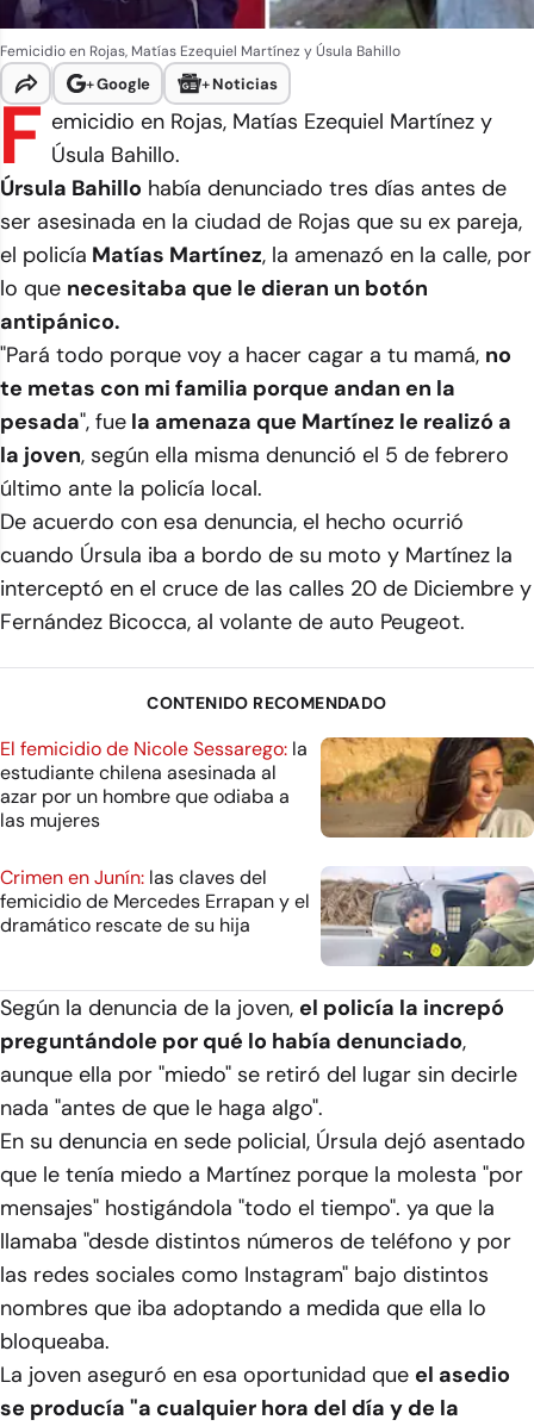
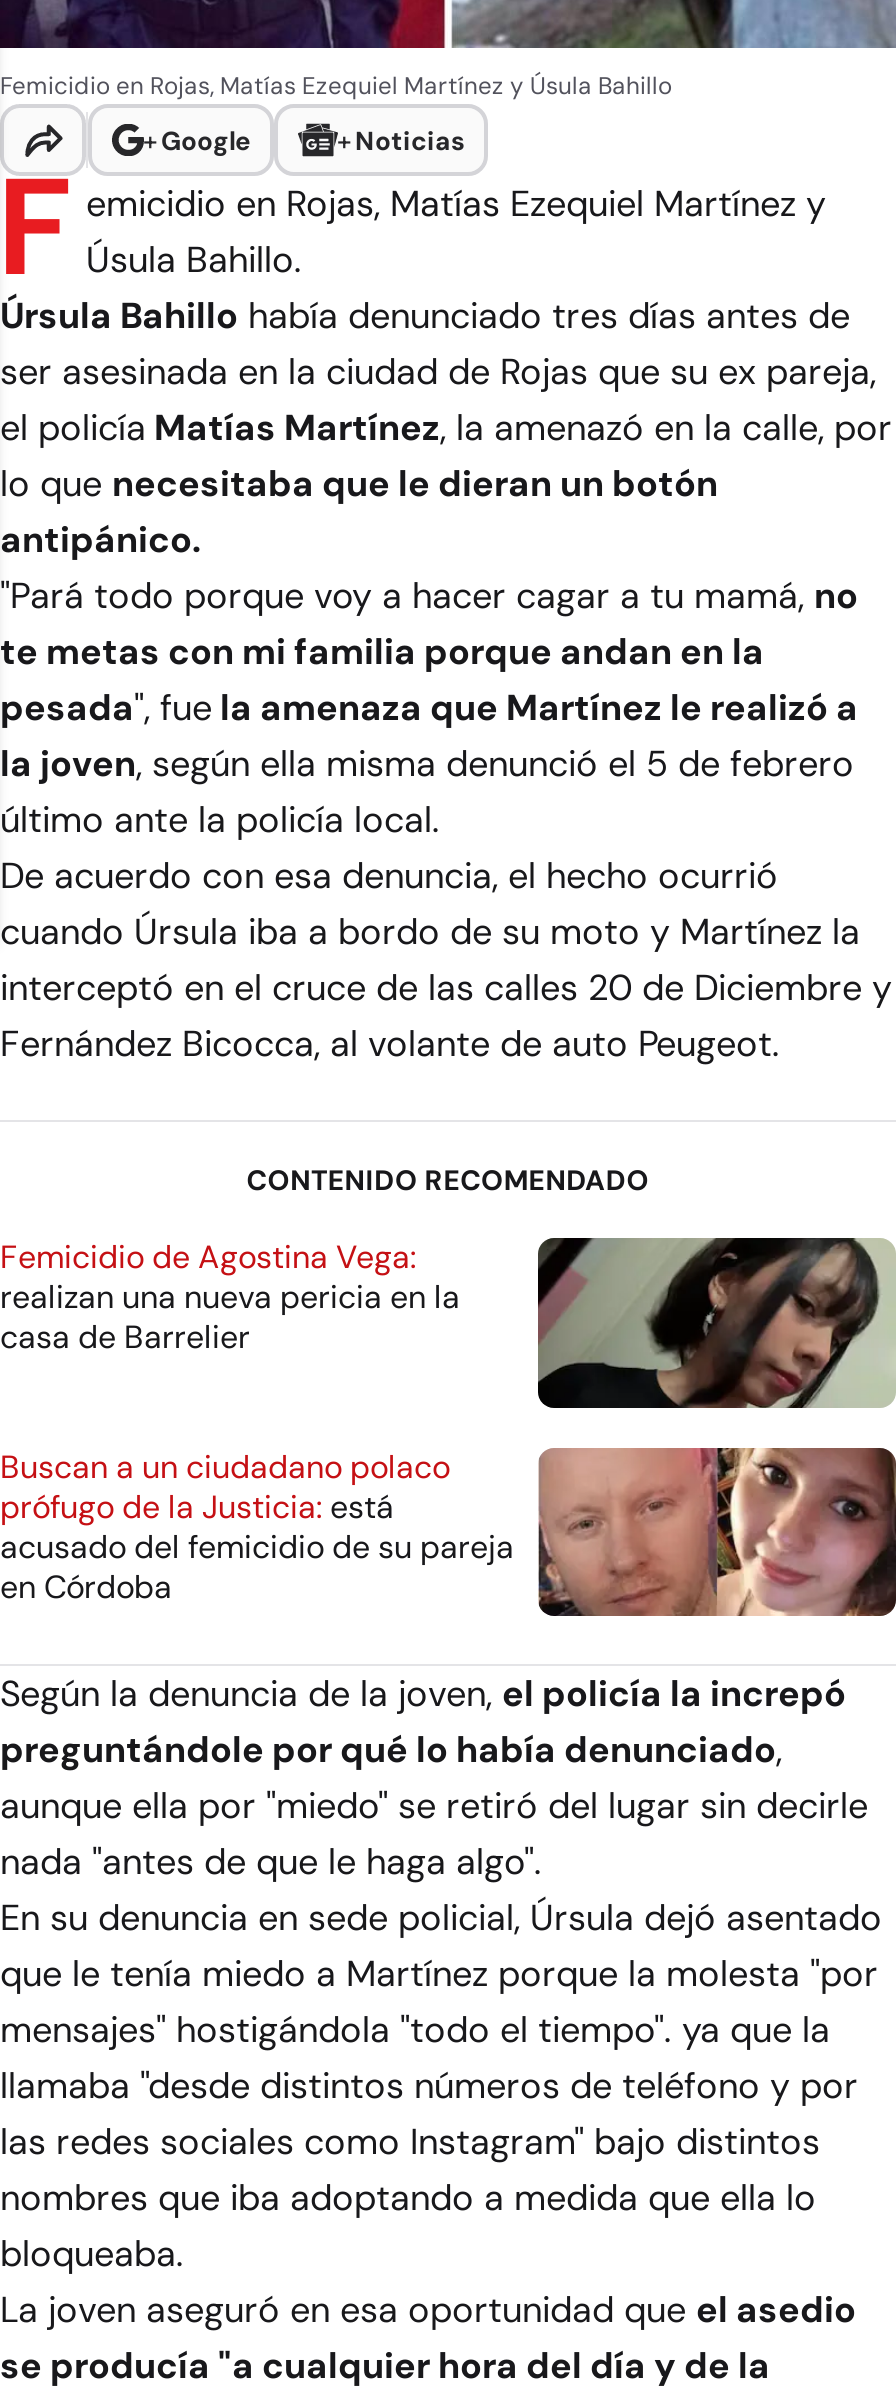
- El femicidio de Nicole Sessarego: la
- estudiante chilena asesinada al
- azar por un hombre que odiaba a
- las mujeres
+ Femicidio de Agostina Vega:
+ realizan una nueva pericia en la
+ casa de Barrelier

- [image]
- Crimen en Junín: las claves del
- femicidio de Mercedes Errapan y el
- dramático rescate de su hija
+ [image]
+ Buscan a un ciudadano polaco
+ prófugo de la Justicia: está
+ acusado del femicidio de su pareja
+ en Córdoba

- [image]
+ [image]
